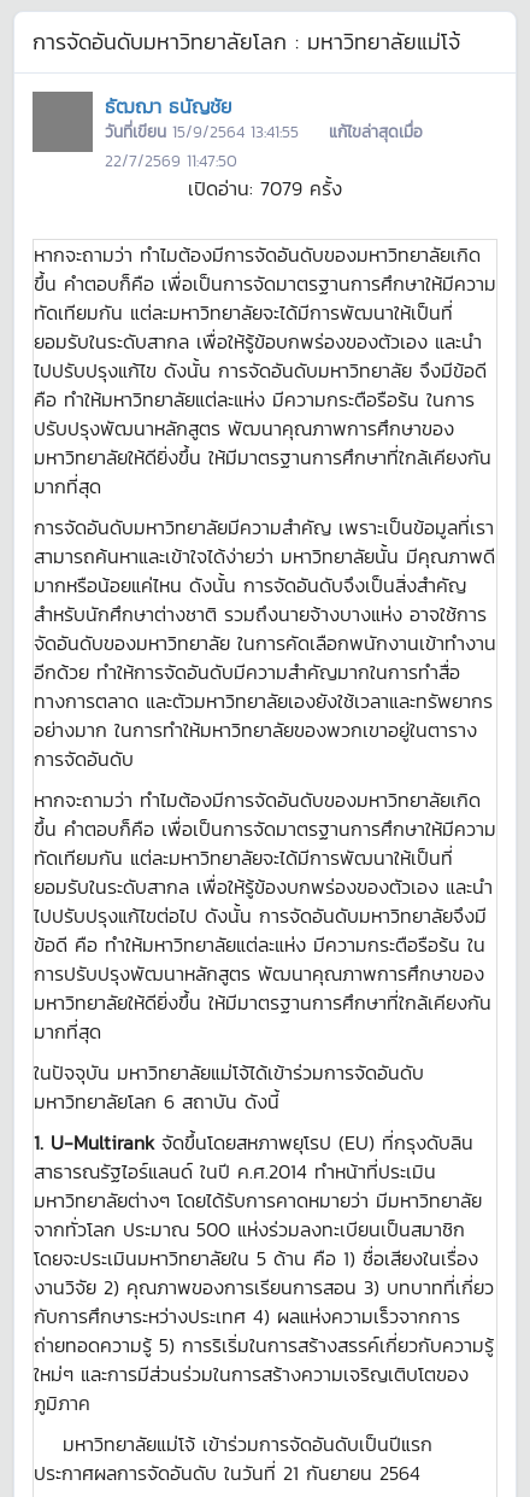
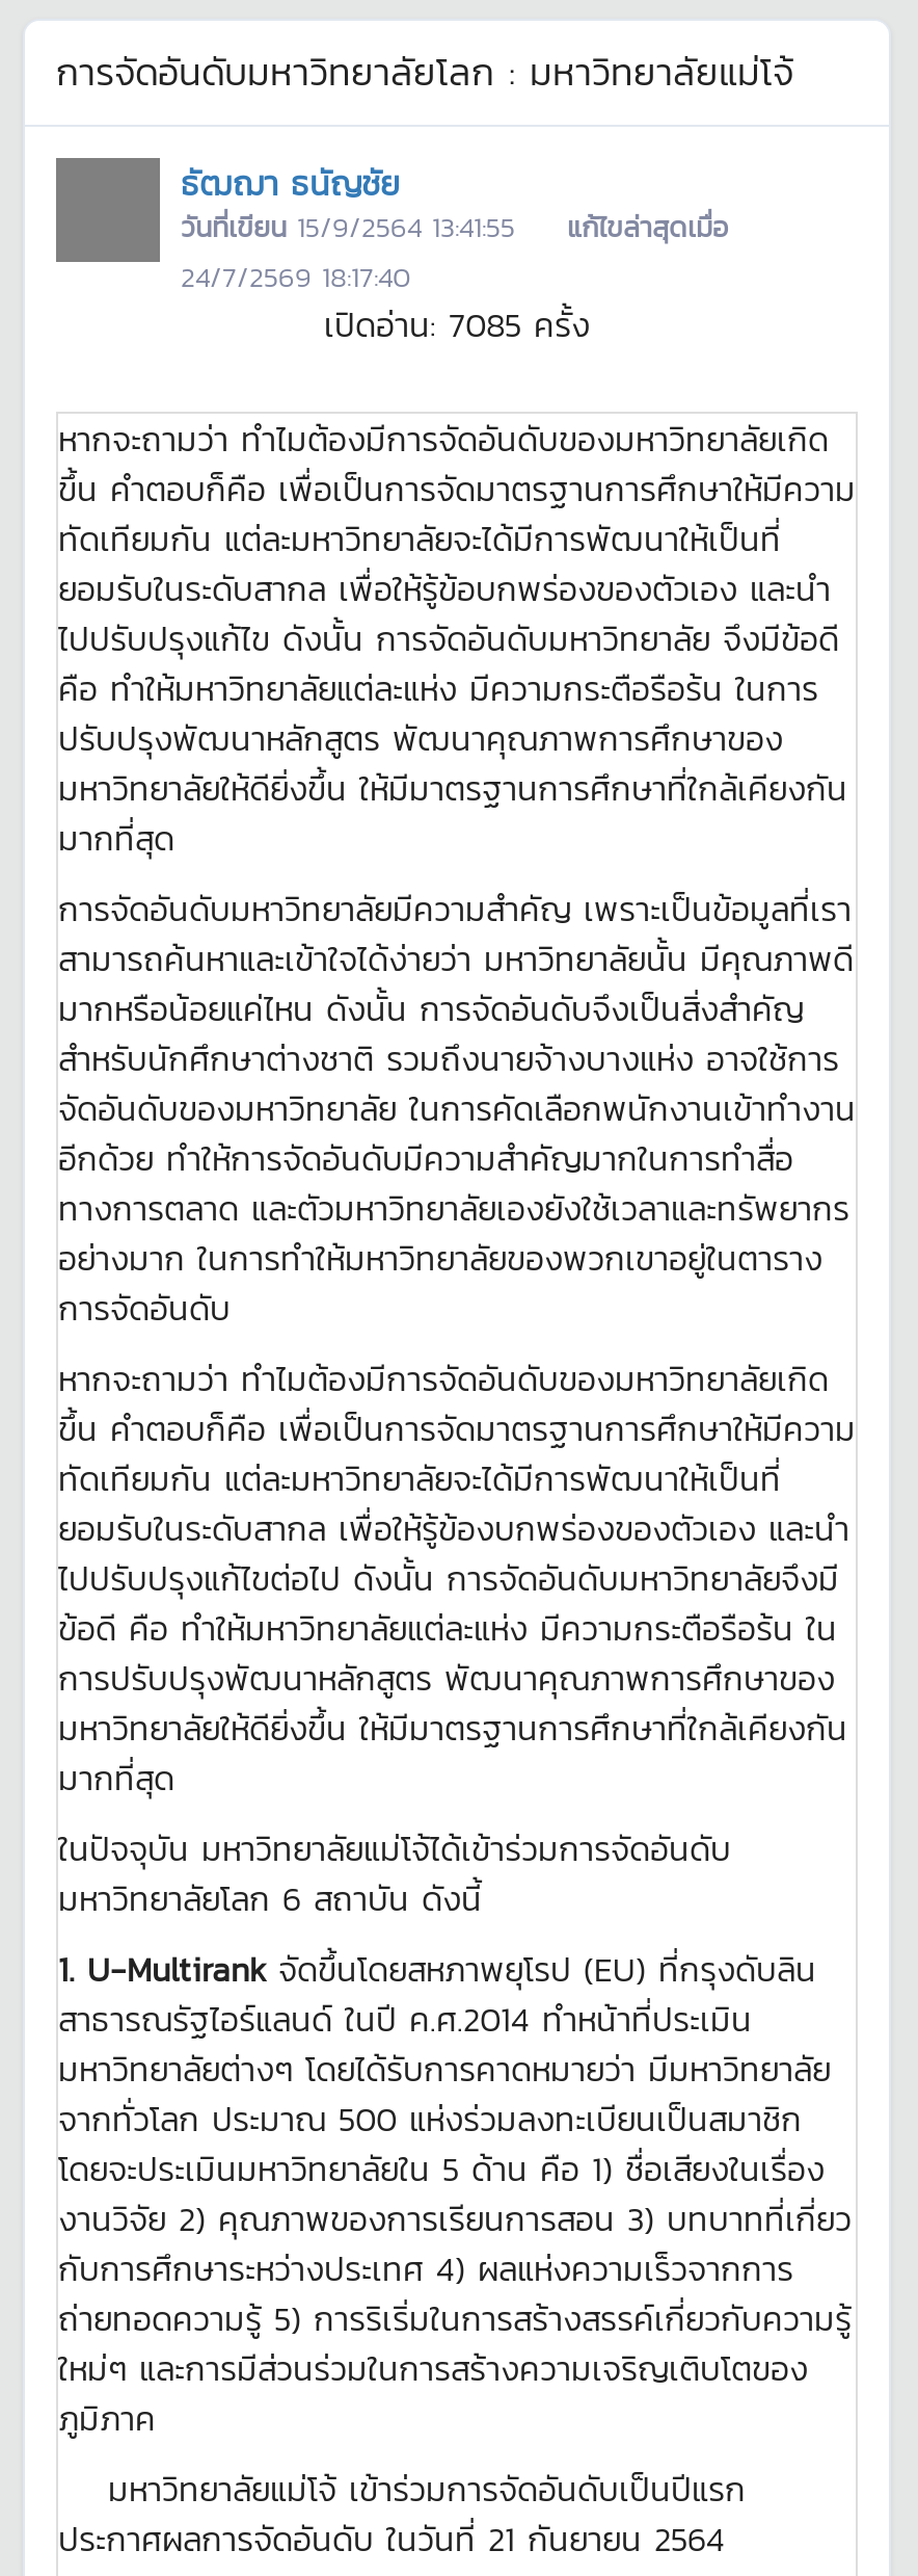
- 22/7/2569 11:47:50
+ 24/7/2569 18:17:40

- เปิดอ่าน: 7079 ครั้ง
+ เปิดอ่าน: 7085 ครั้ง
